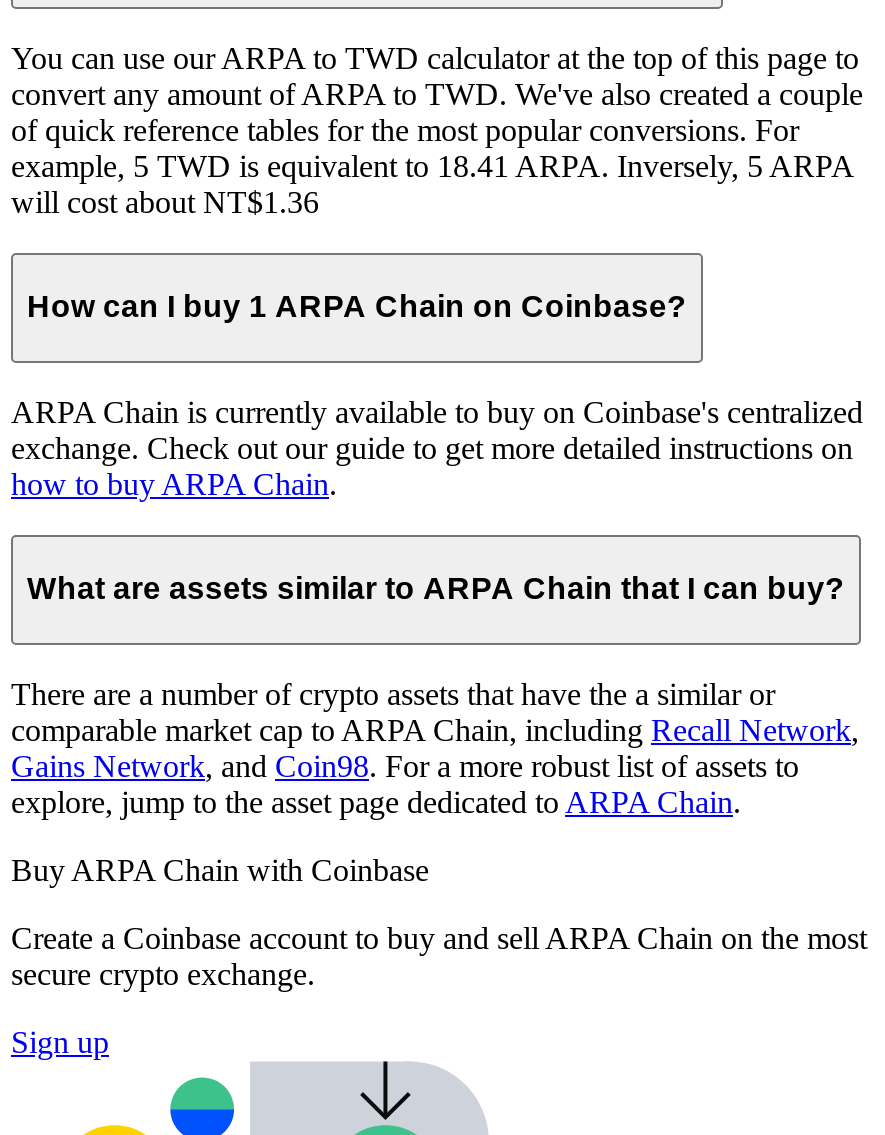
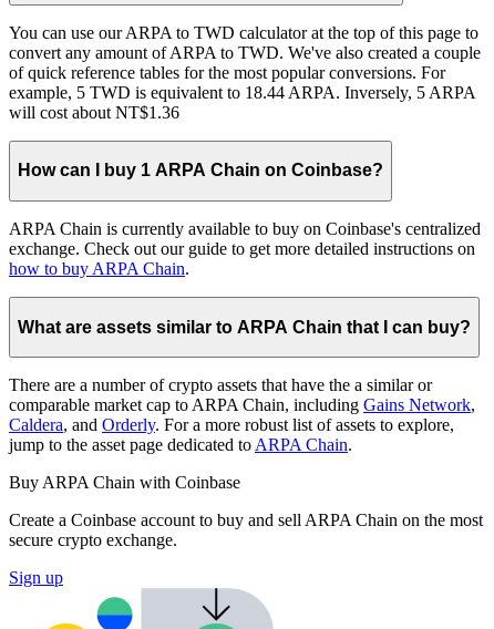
- example, 5 TWD is equivalent to 18.41 ARPA. Inversely, 5 ARPA
+ example, 5 TWD is equivalent to 18.44 ARPA. Inversely, 5 ARPA

- comparable market cap to ARPA Chain, including Recall Network,
- Gains Network, and Coin98. For a more robust list of assets to
- explore, jump to the asset page dedicated to ARPA Chain.
+ comparable market cap to ARPA Chain, including Gains Network,
+ Caldera, and Orderly. For a more robust list of assets to explore,
+ jump to the asset page dedicated to ARPA Chain.
